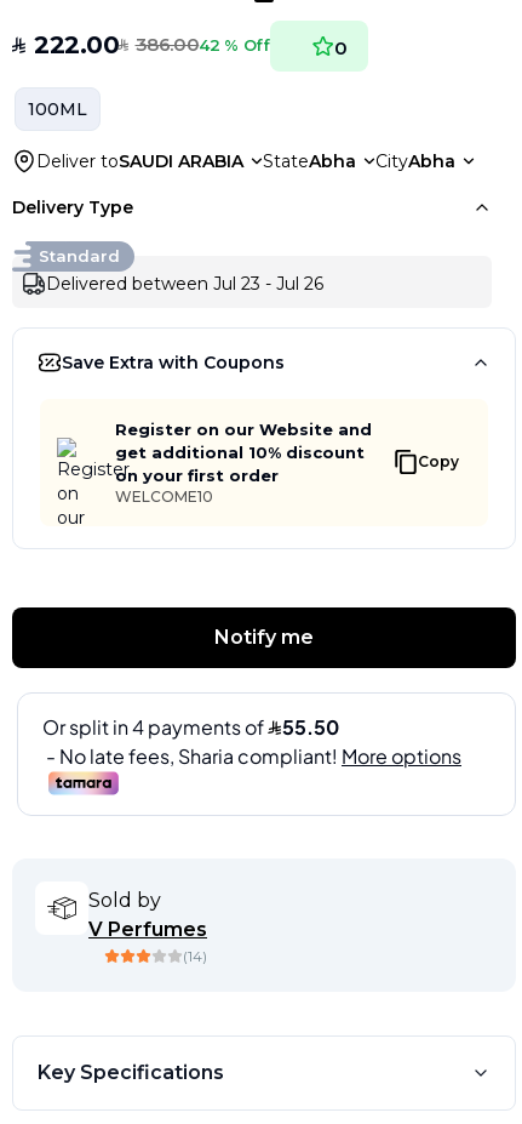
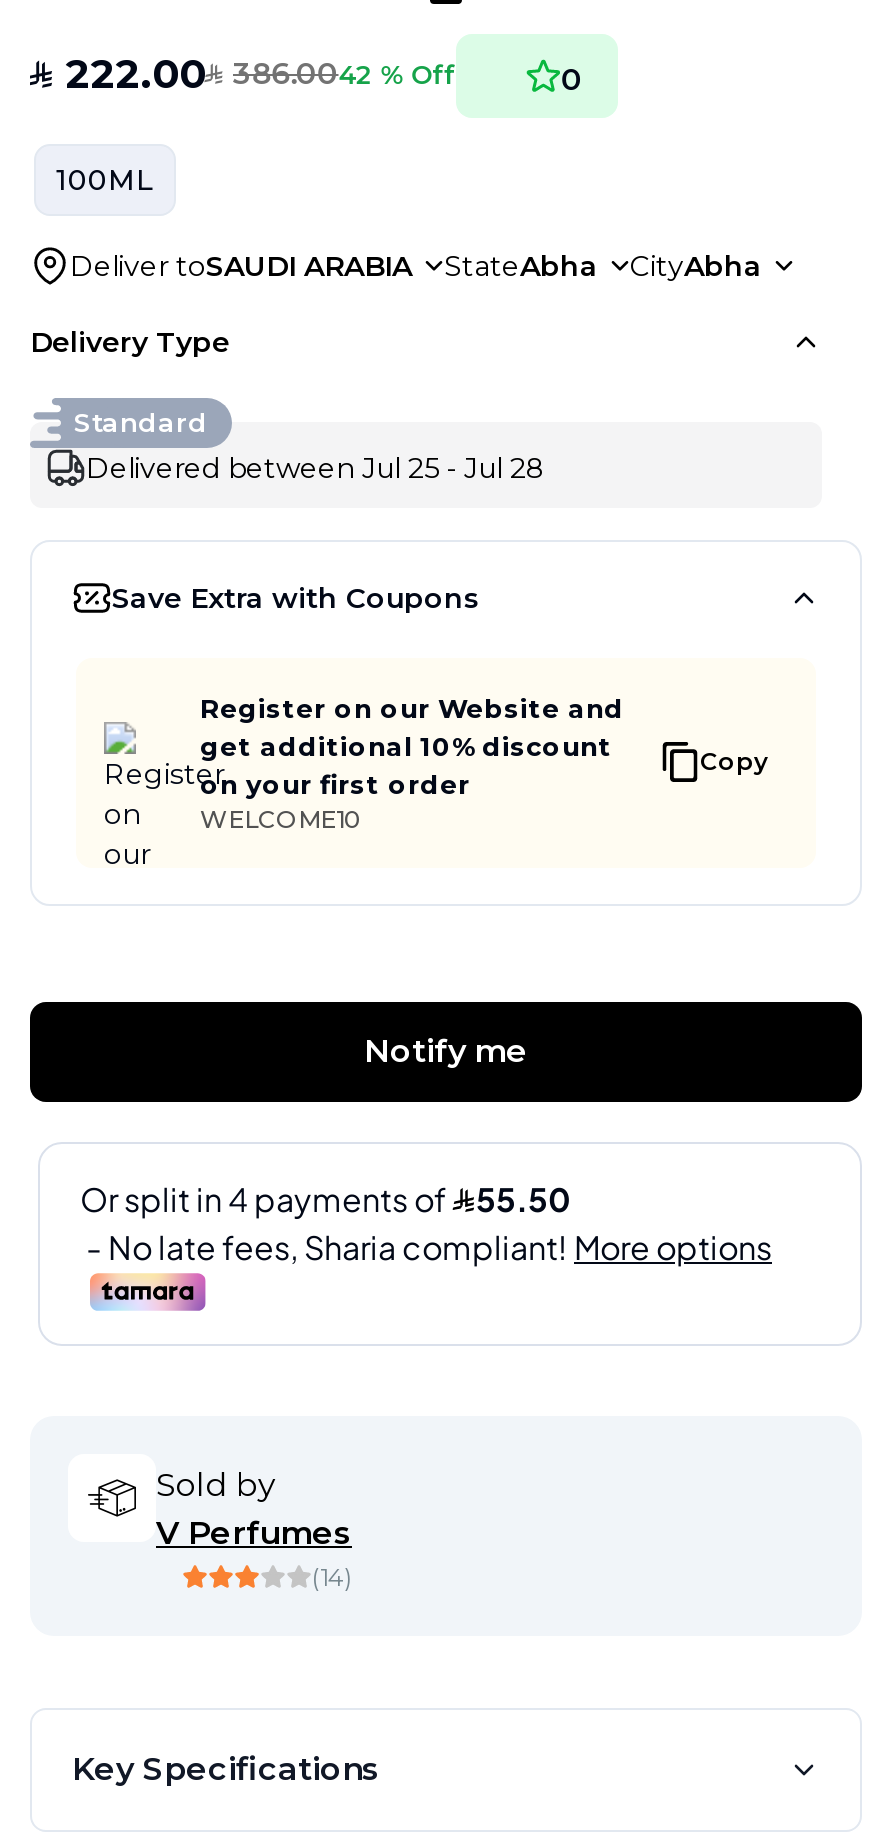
- Delivered between Jul 23 - Jul 26
+ Delivered between Jul 25 - Jul 28
